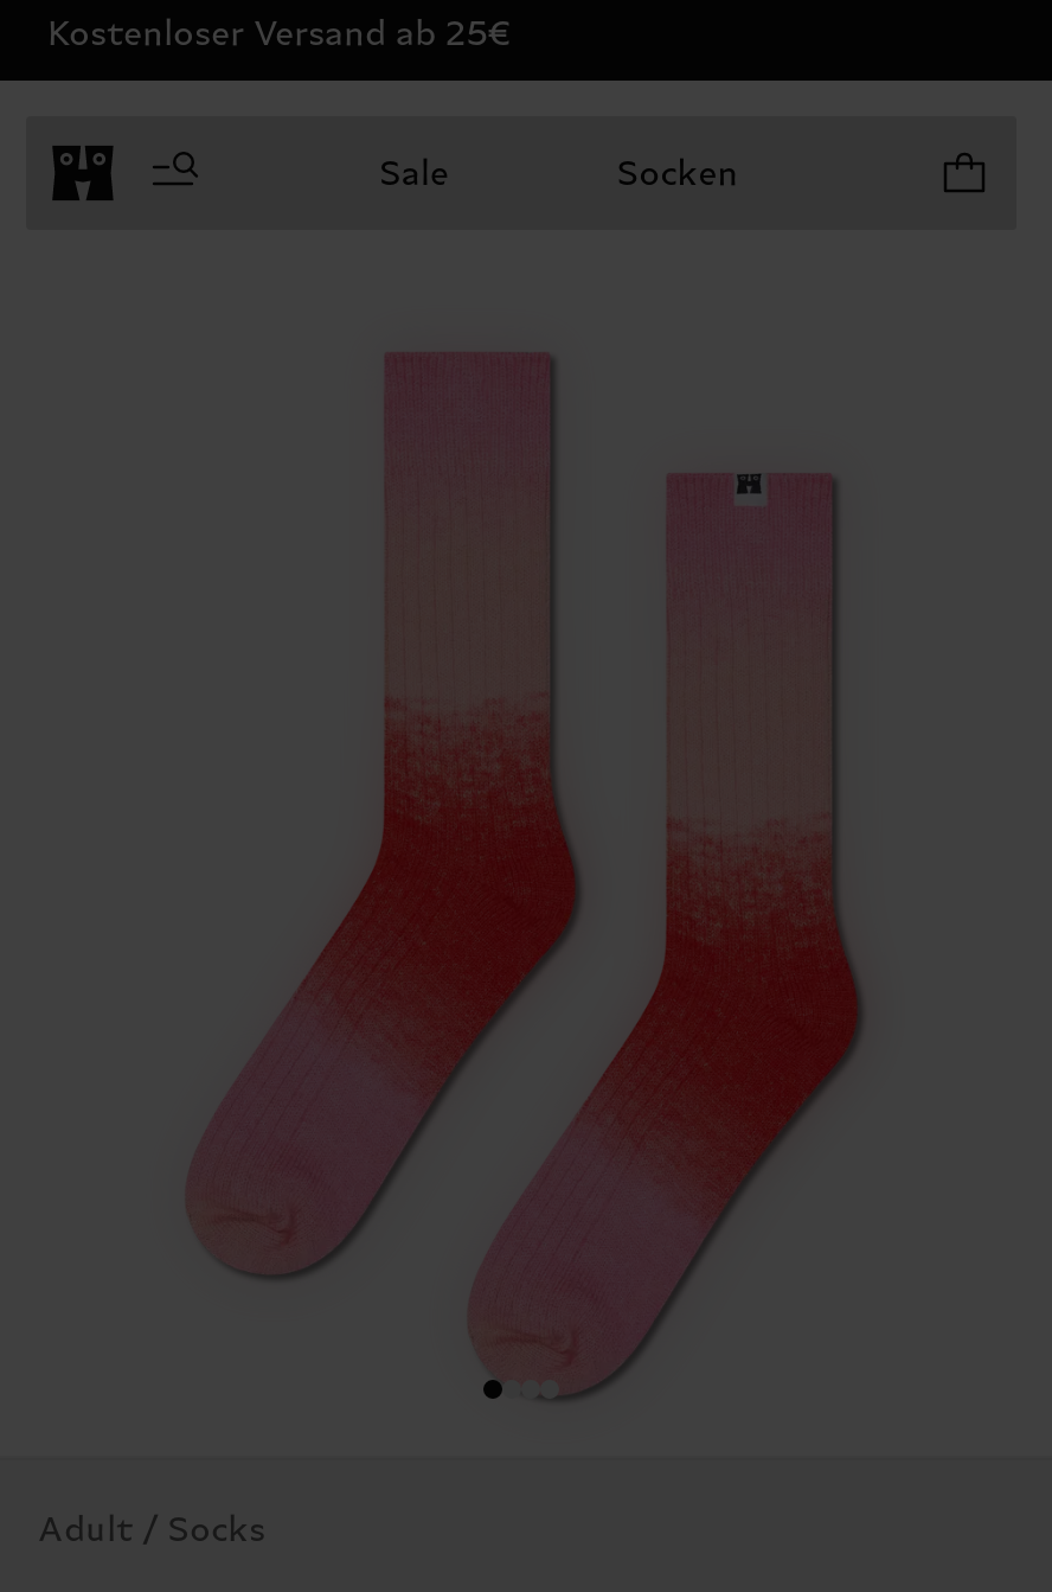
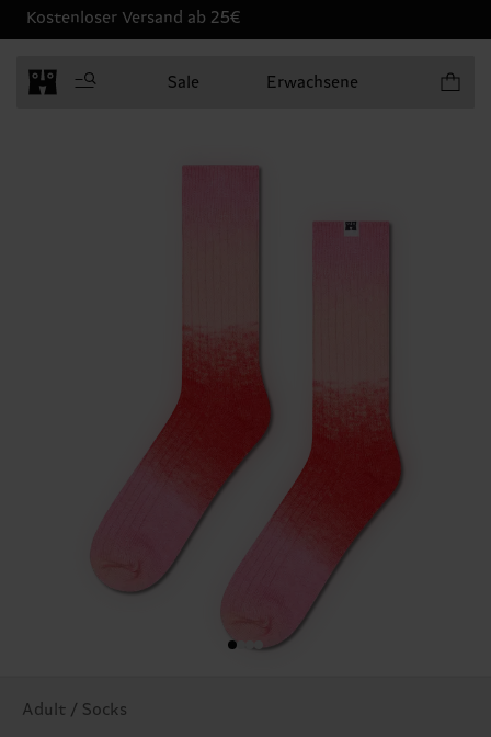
- Socken
+ Erwachsene
